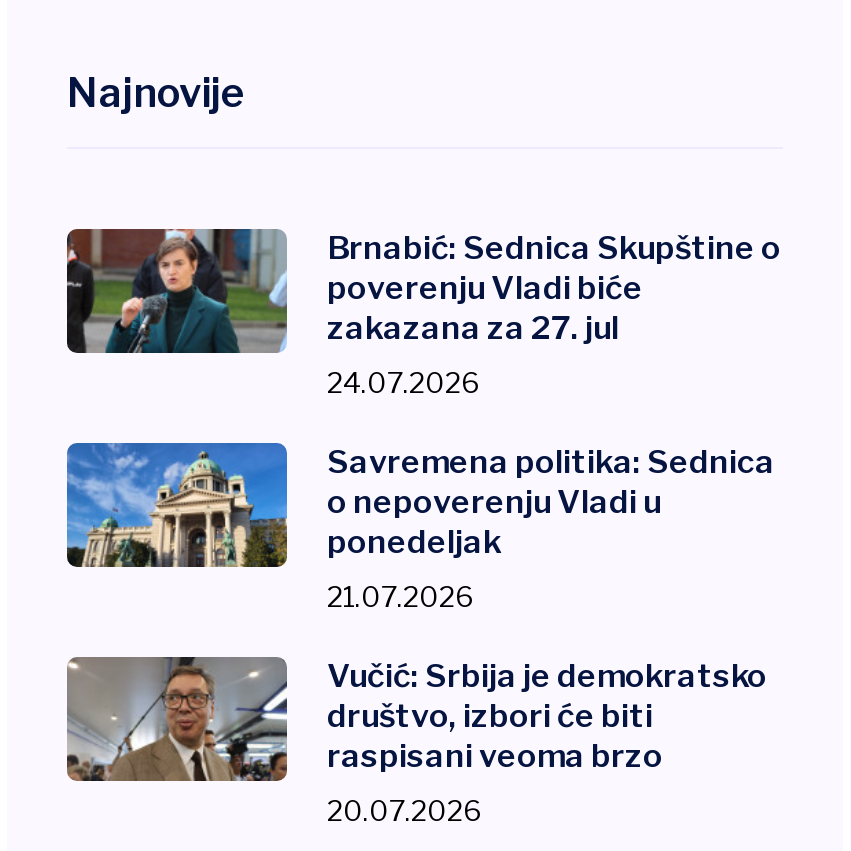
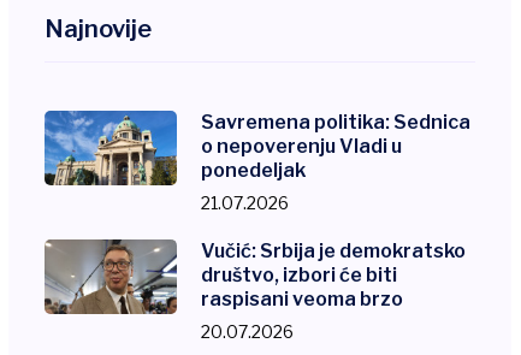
- [image]
- Brnabić: Sednica Skupštine o
- poverenju Vladi biće
- zakazana za 27. jul
- 24.07.2026
